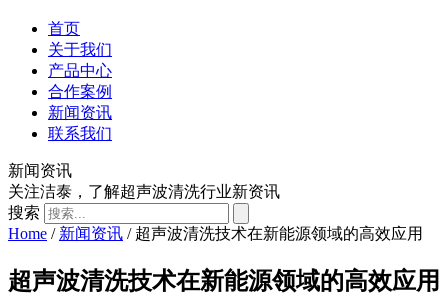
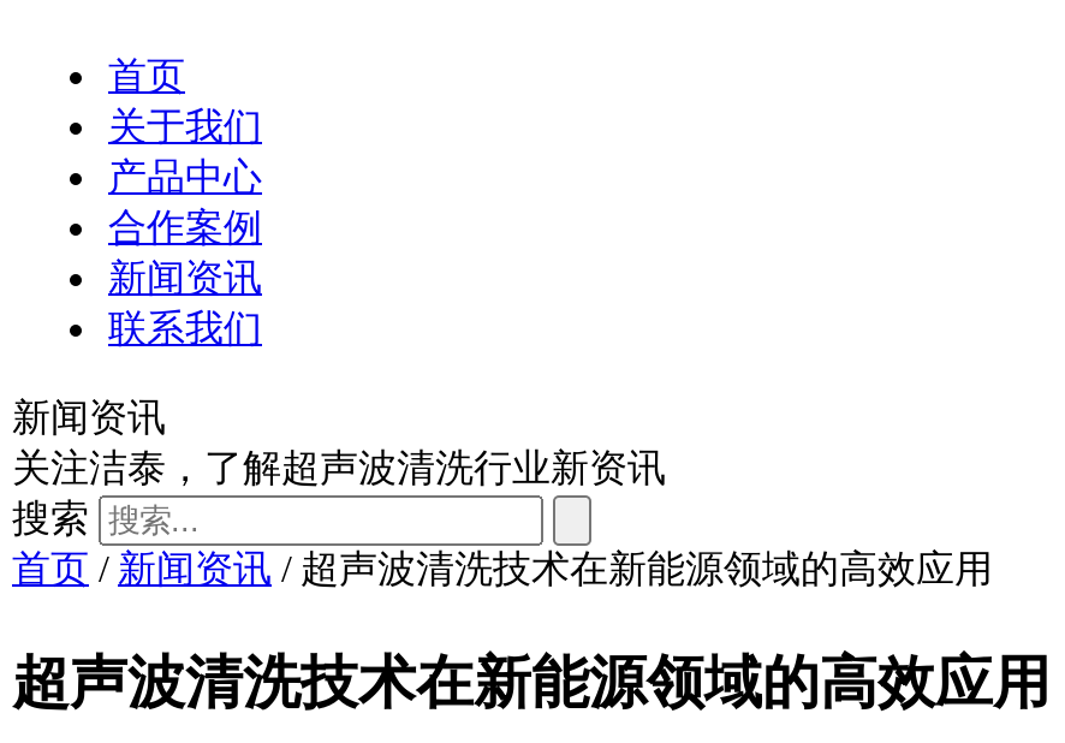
- Home /新闻资讯/ 超声波清洗技术在新能源领域的高效应用
+ 首页/新闻资讯/ 超声波清洗技术在新能源领域的高效应用
